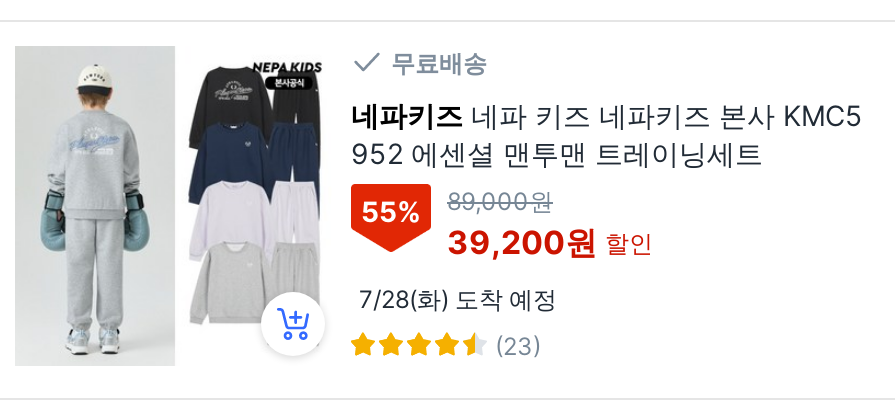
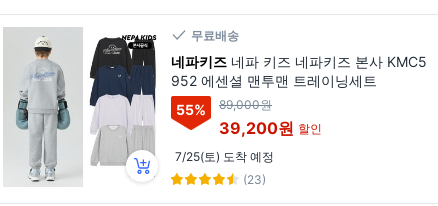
- 7/28(화) 도착 예정
+ 7/25(토) 도착 예정
